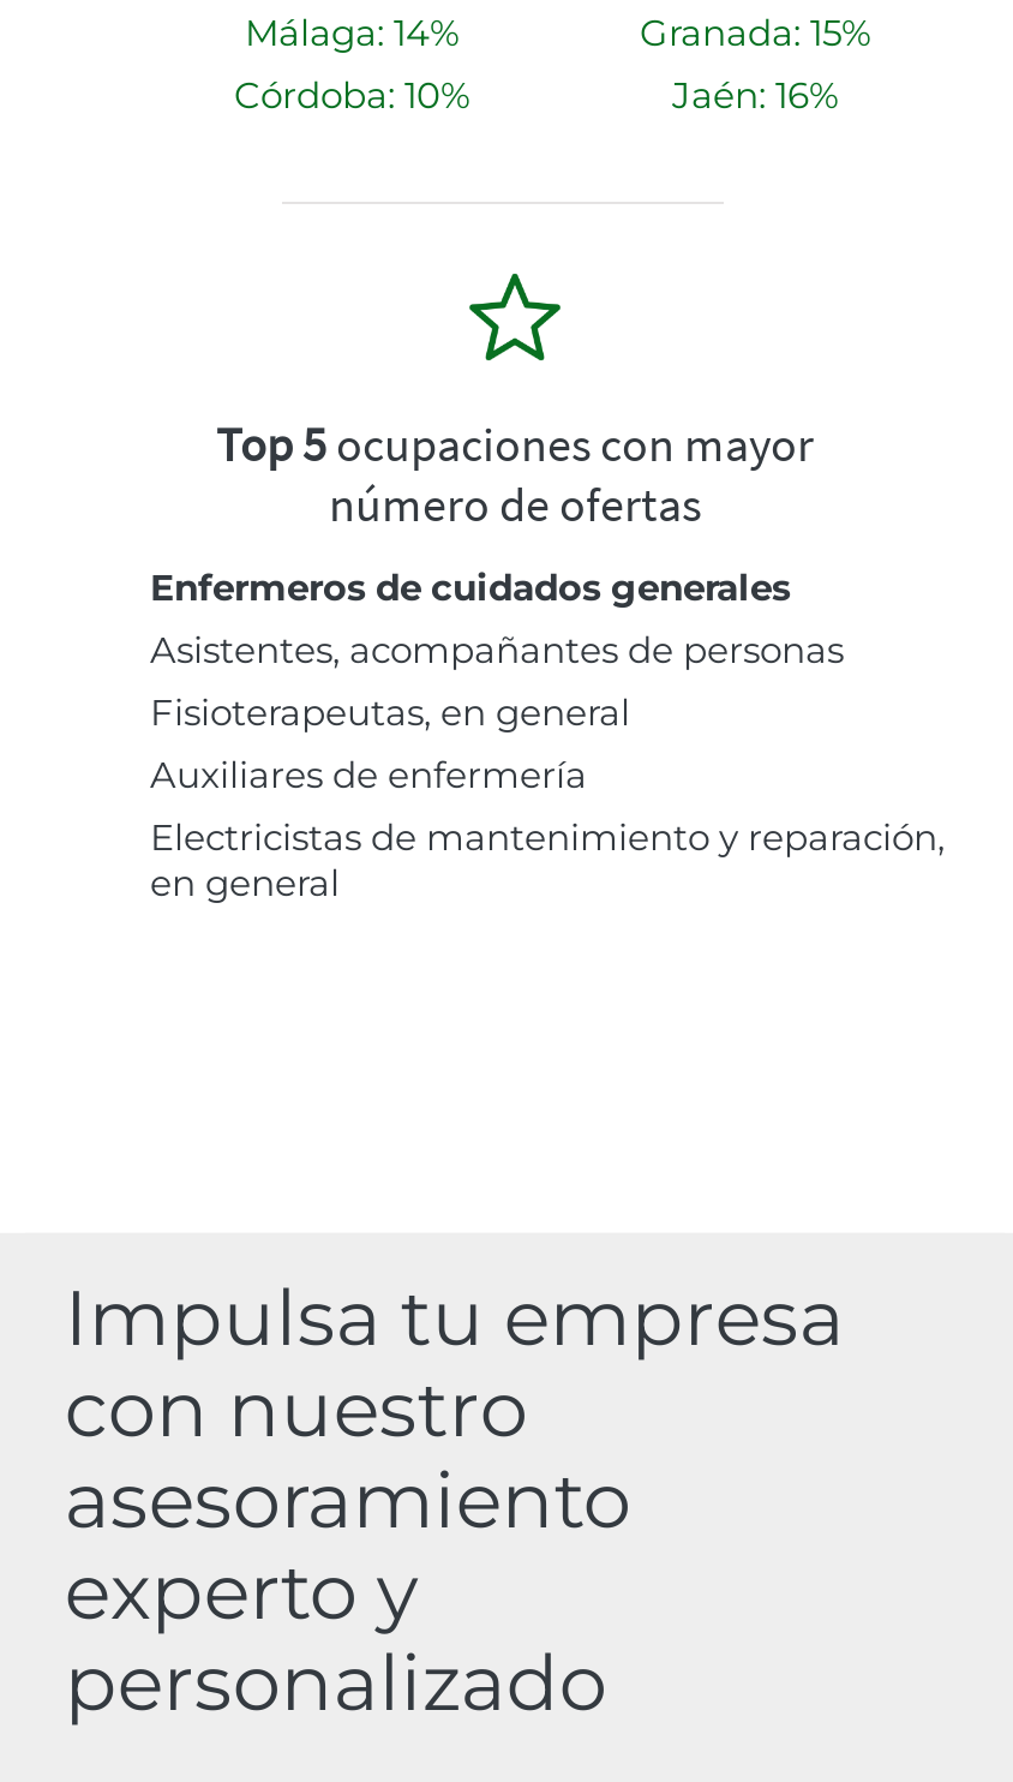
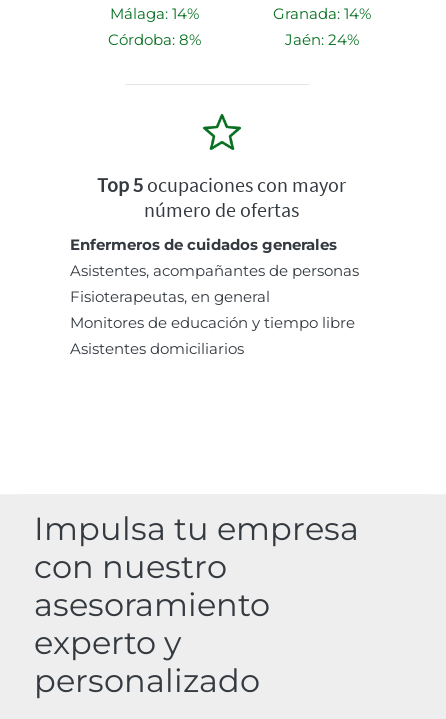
- Granada: 15%
+ Granada: 14%

- Córdoba: 10%
+ Córdoba: 8%

- Jaén: 16%
+ Jaén: 24%

- Auxiliares de enfermería
- Electricistas de mantenimiento y reparación,
- en general
+ Monitores de educación y tiempo libre
+ Asistentes domiciliarios
